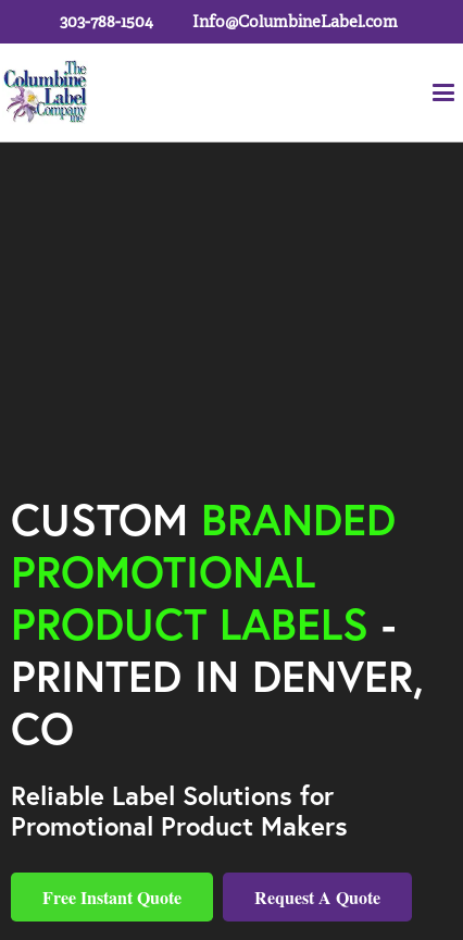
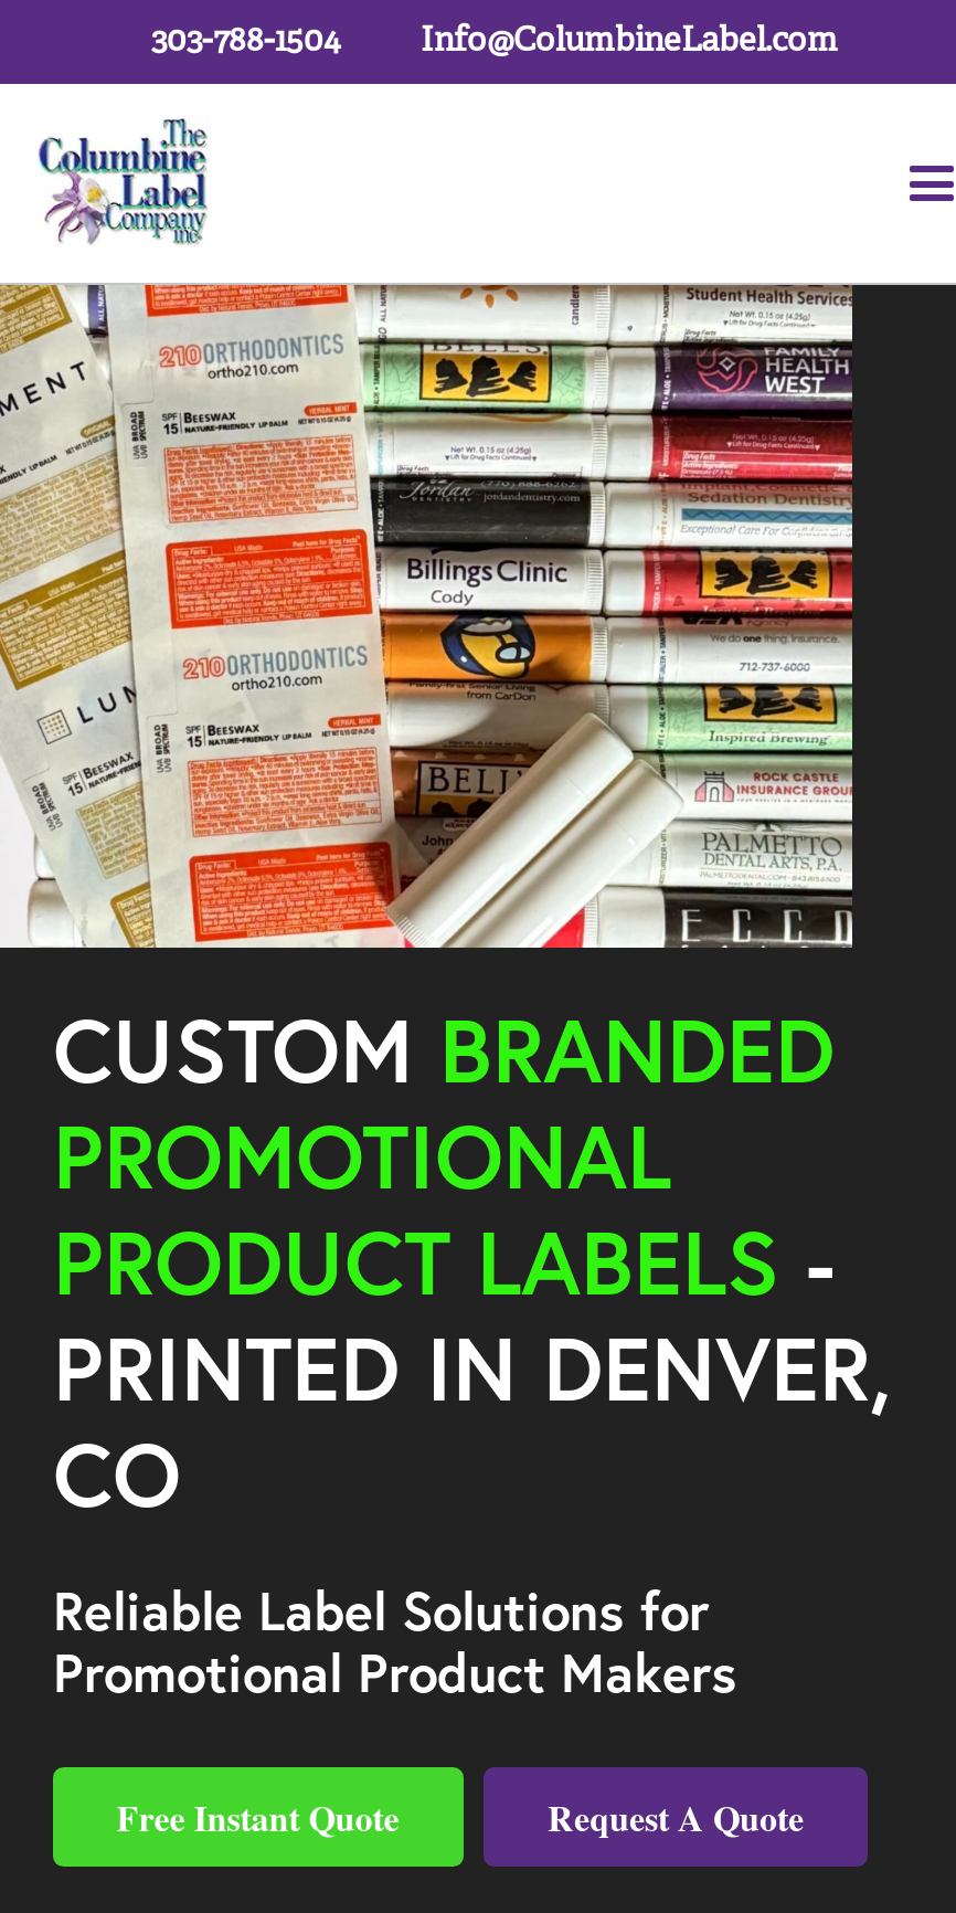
+ [image]
